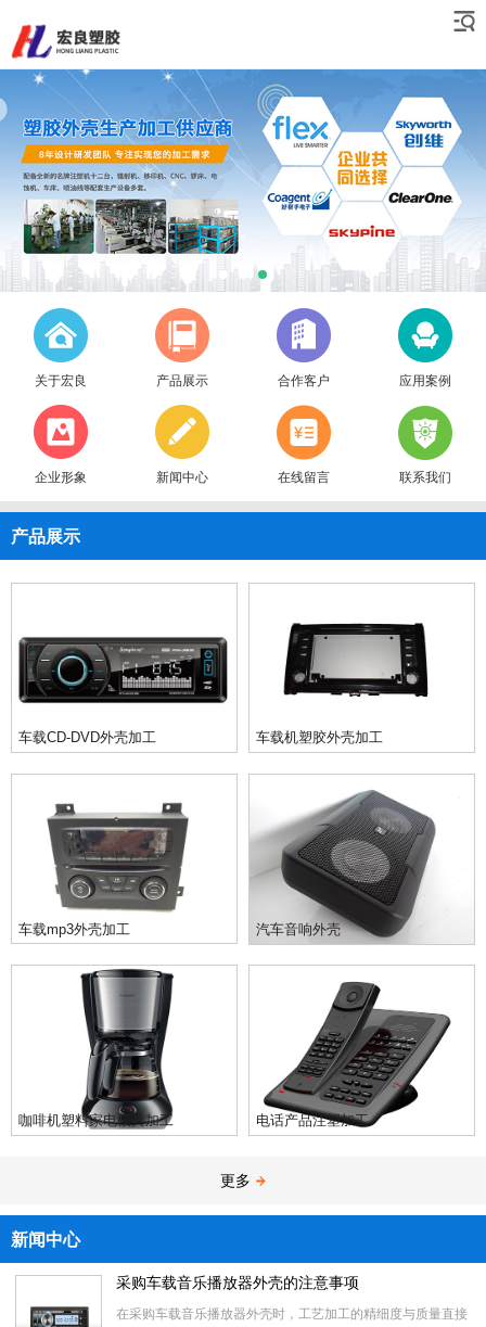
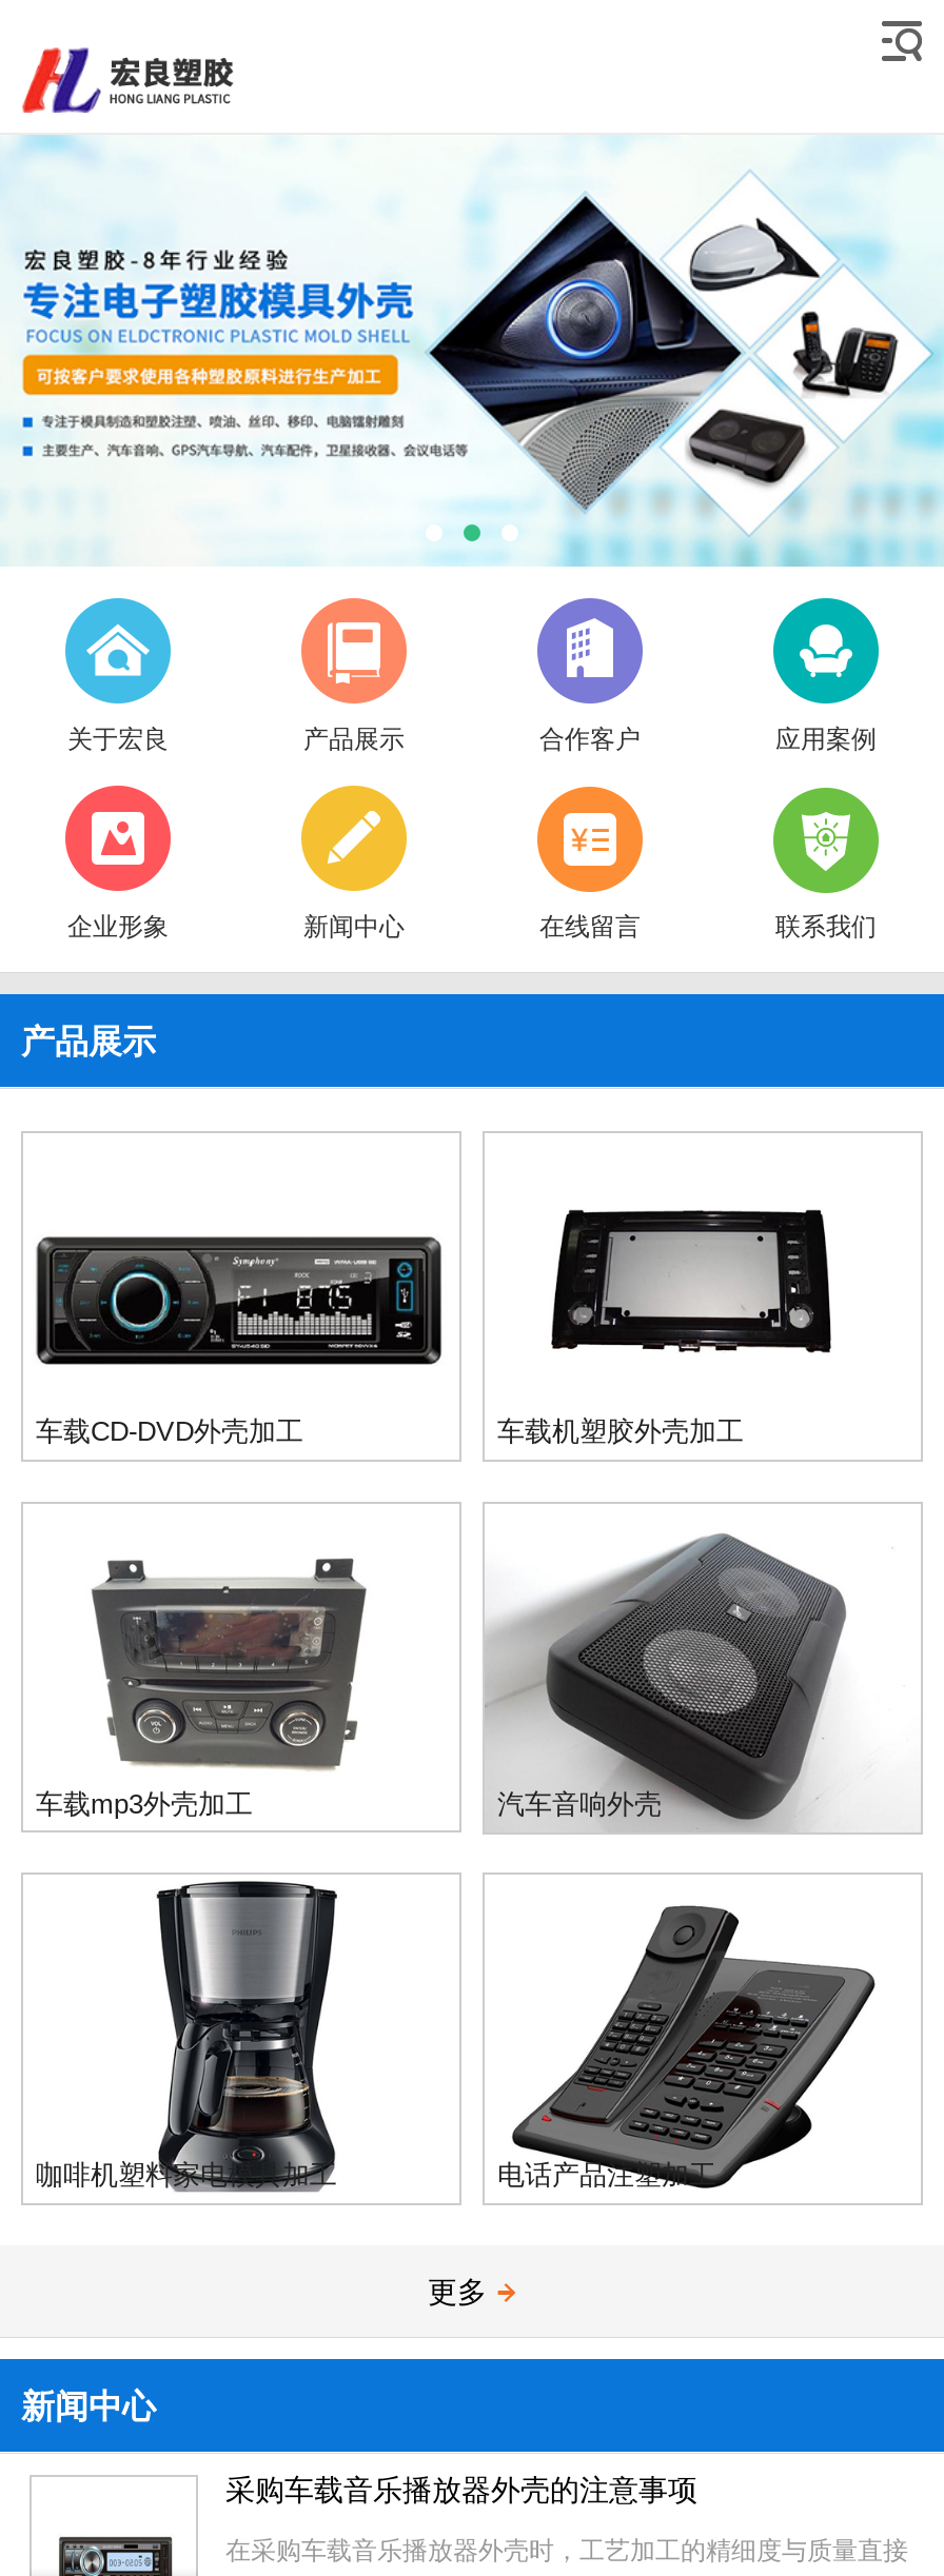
- [image]
+ [image]
